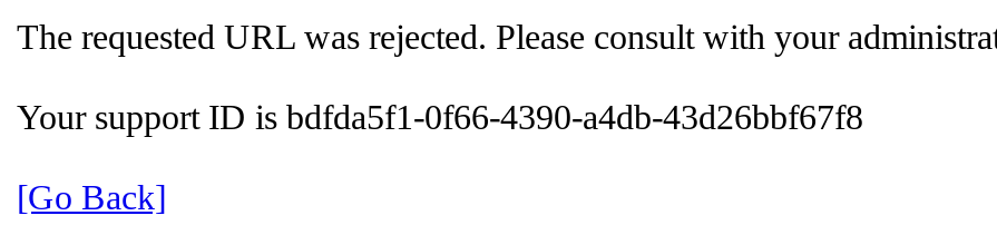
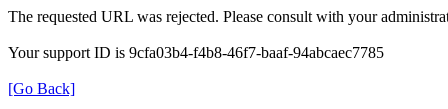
- Your support ID is bdfda5f1-0f66-4390-a4db-43d26bbf67f8
+ Your support ID is 9cfa03b4-f4b8-46f7-baaf-94abcaec7785
